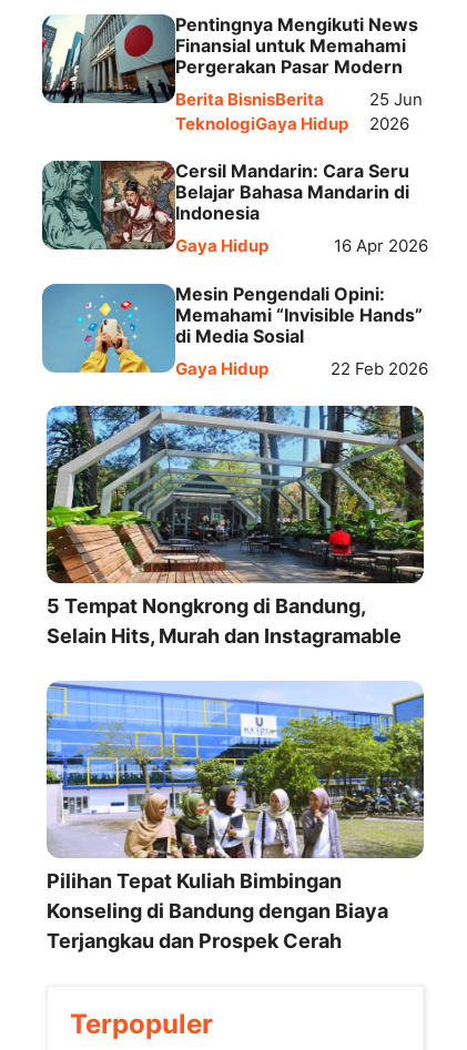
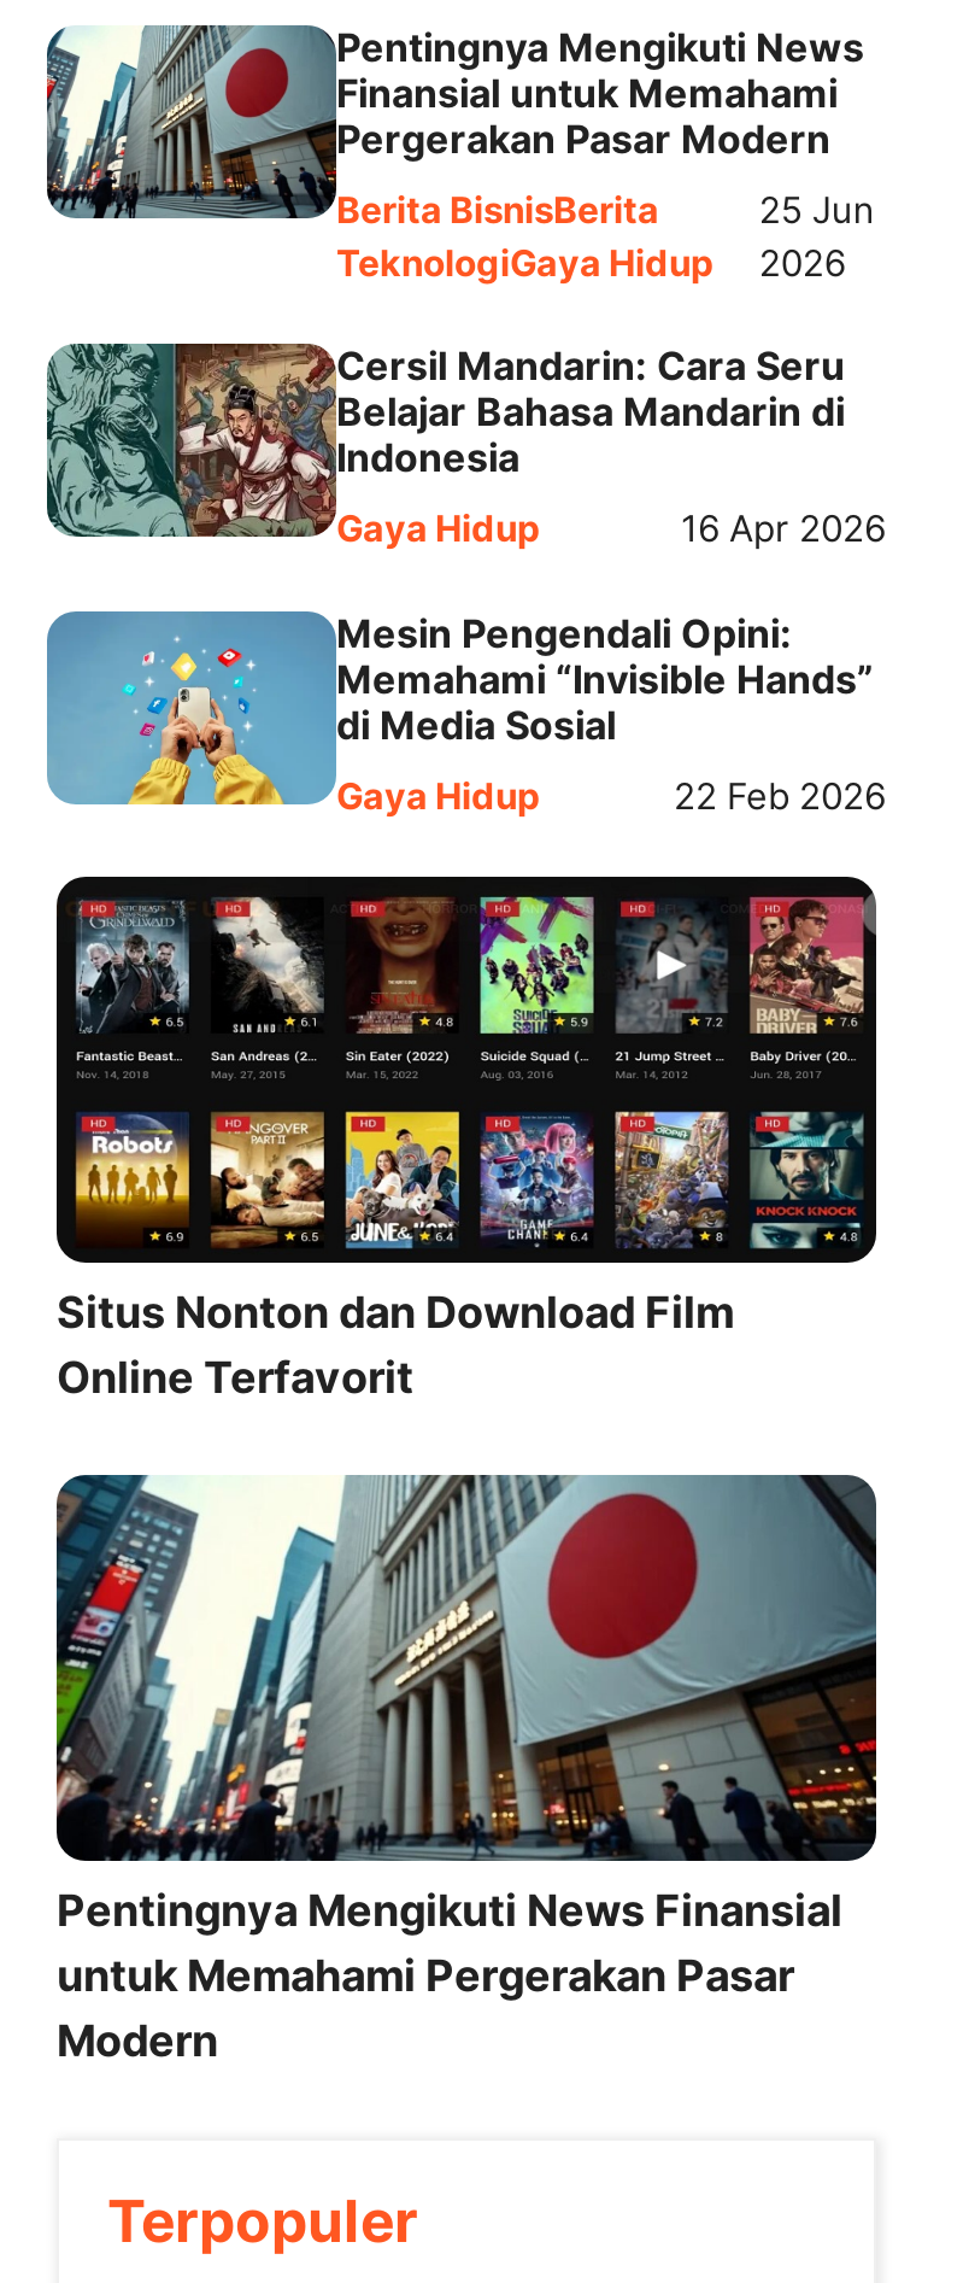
- [image]
- 5 Tempat Nongkrong di Bandung,
- Selain Hits, Murah dan Instagramable
+ [image]
+ Situs Nonton dan Download Film
+ Online Terfavorit

- [image]
- Pilihan Tepat Kuliah Bimbingan
- Konseling di Bandung dengan Biaya
- Terjangkau dan Prospek Cerah
+ [image]
+ Pentingnya Mengikuti News Finansial
+ untuk Memahami Pergerakan Pasar
+ Modern
